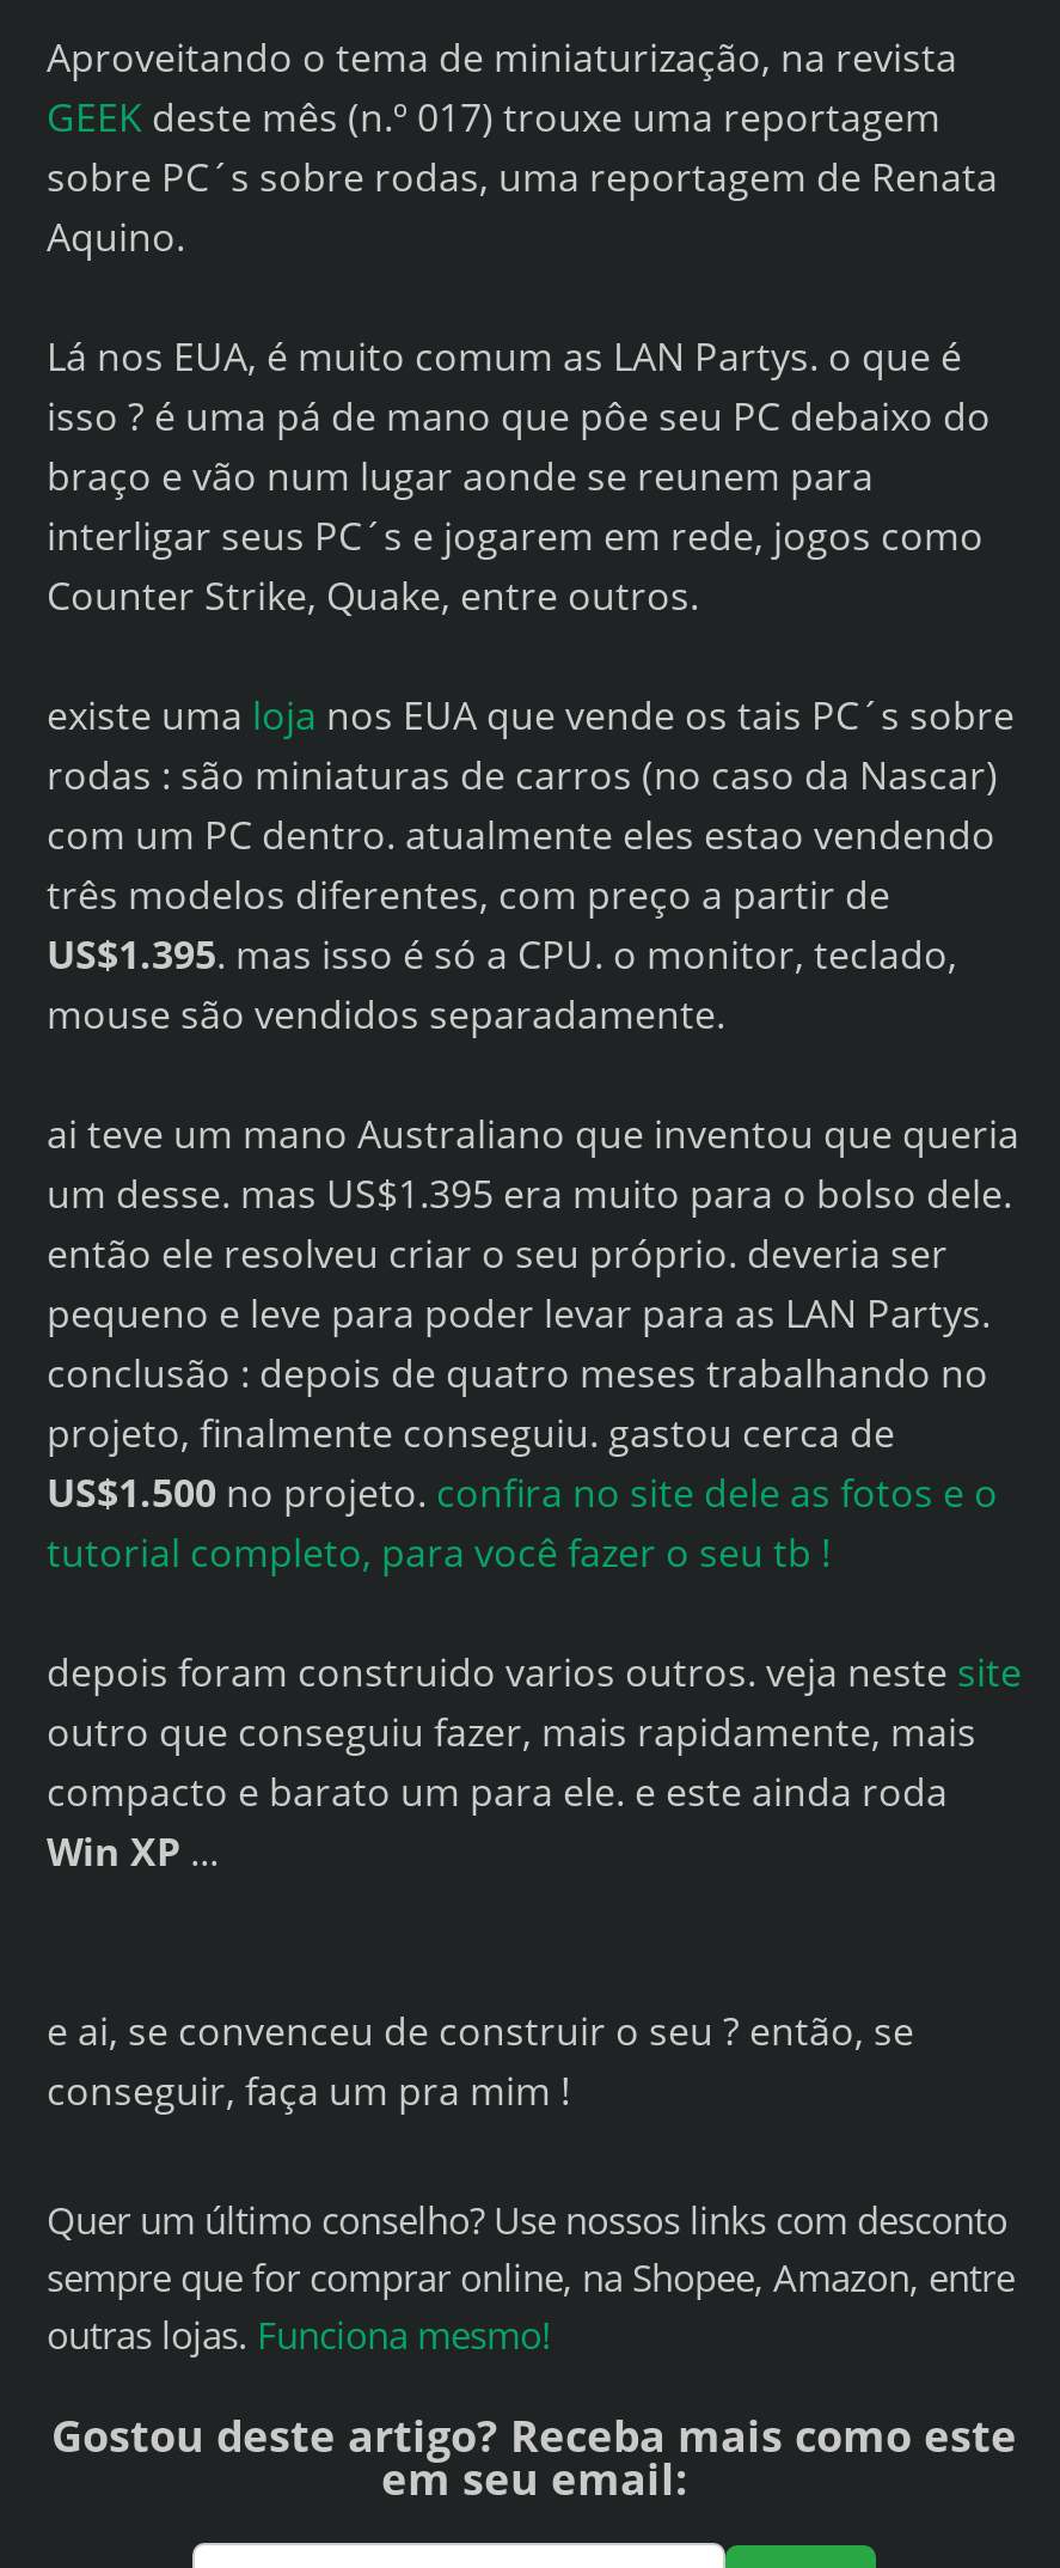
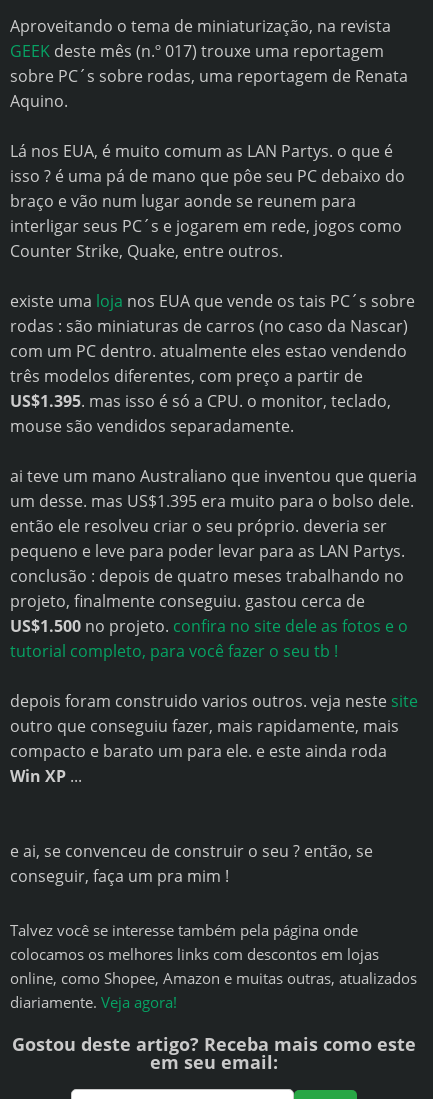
- Quer um último conselho? Use nossos links com desconto
- sempre que for comprar online, na Shopee, Amazon, entre
- outras lojas. Funciona mesmo!
+ Talvez você se interesse também pela página onde
+ colocamos os melhores links com descontos em lojas
+ online, como Shopee, Amazon e muitas outras, atualizados
+ diariamente. Veja agora!
